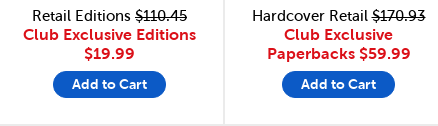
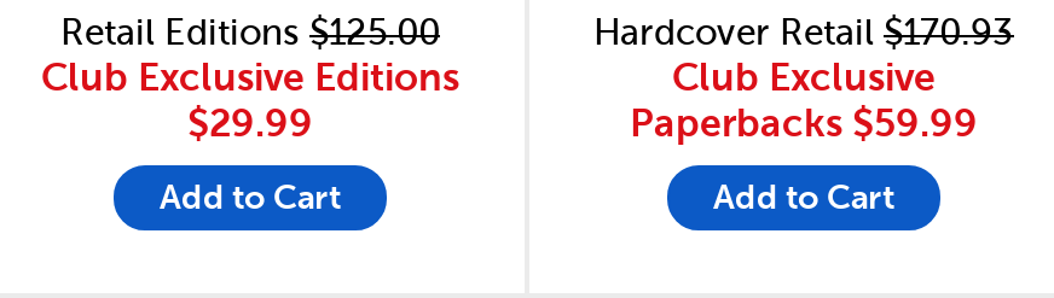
- Retail Editions $110.45
+ Retail Editions $125.00

- $19.99
+ $29.99
